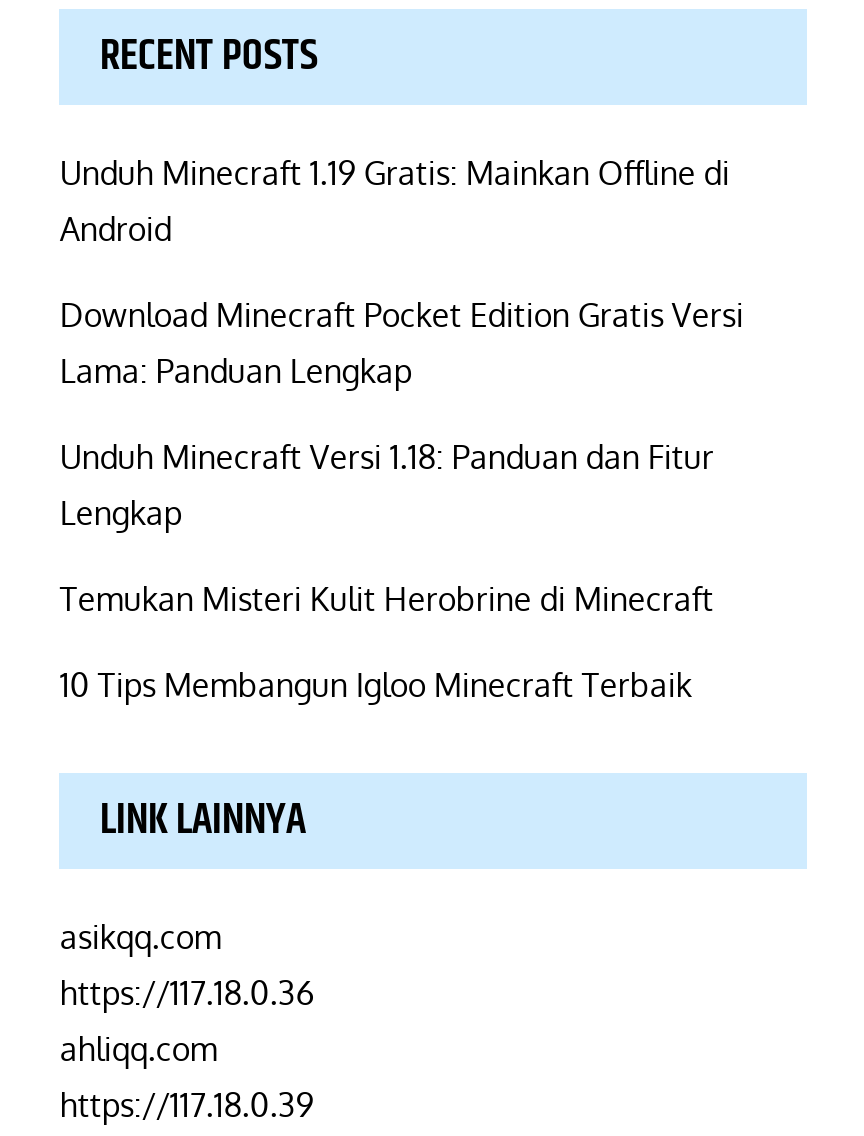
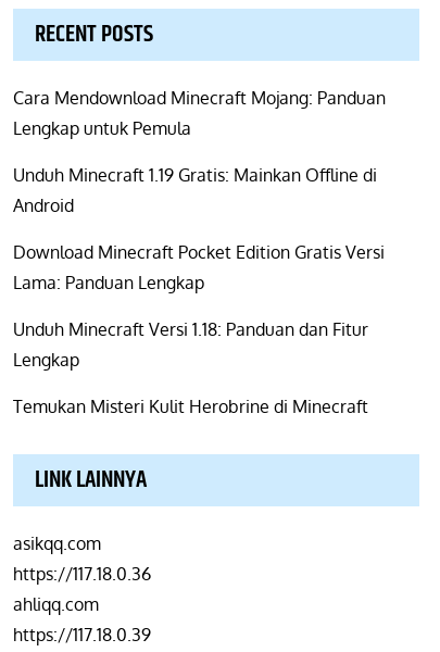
+ Cara Mendownload Minecraft Mojang: Panduan
+ Lengkap untuk Pemula

moved down: Unduh Minecraft 1.19 Gratis: Mainkan Offline di | Android | Download Minecraft Pocket Edition Gratis Versi | Lama: Panduan Lengkap | Unduh Minecraft Versi 1.18: Panduan dan Fitur | Lengkap | Temukan Misteri Kulit Herobrine di Minecraft

- 10 Tips Membangun Igloo Minecraft Terbaik
